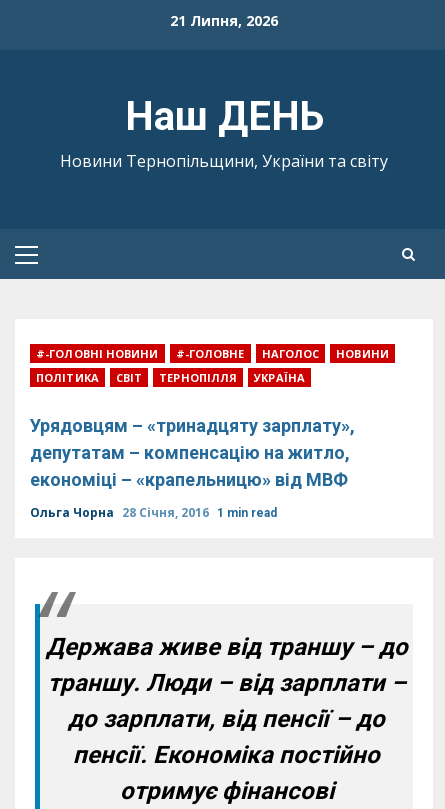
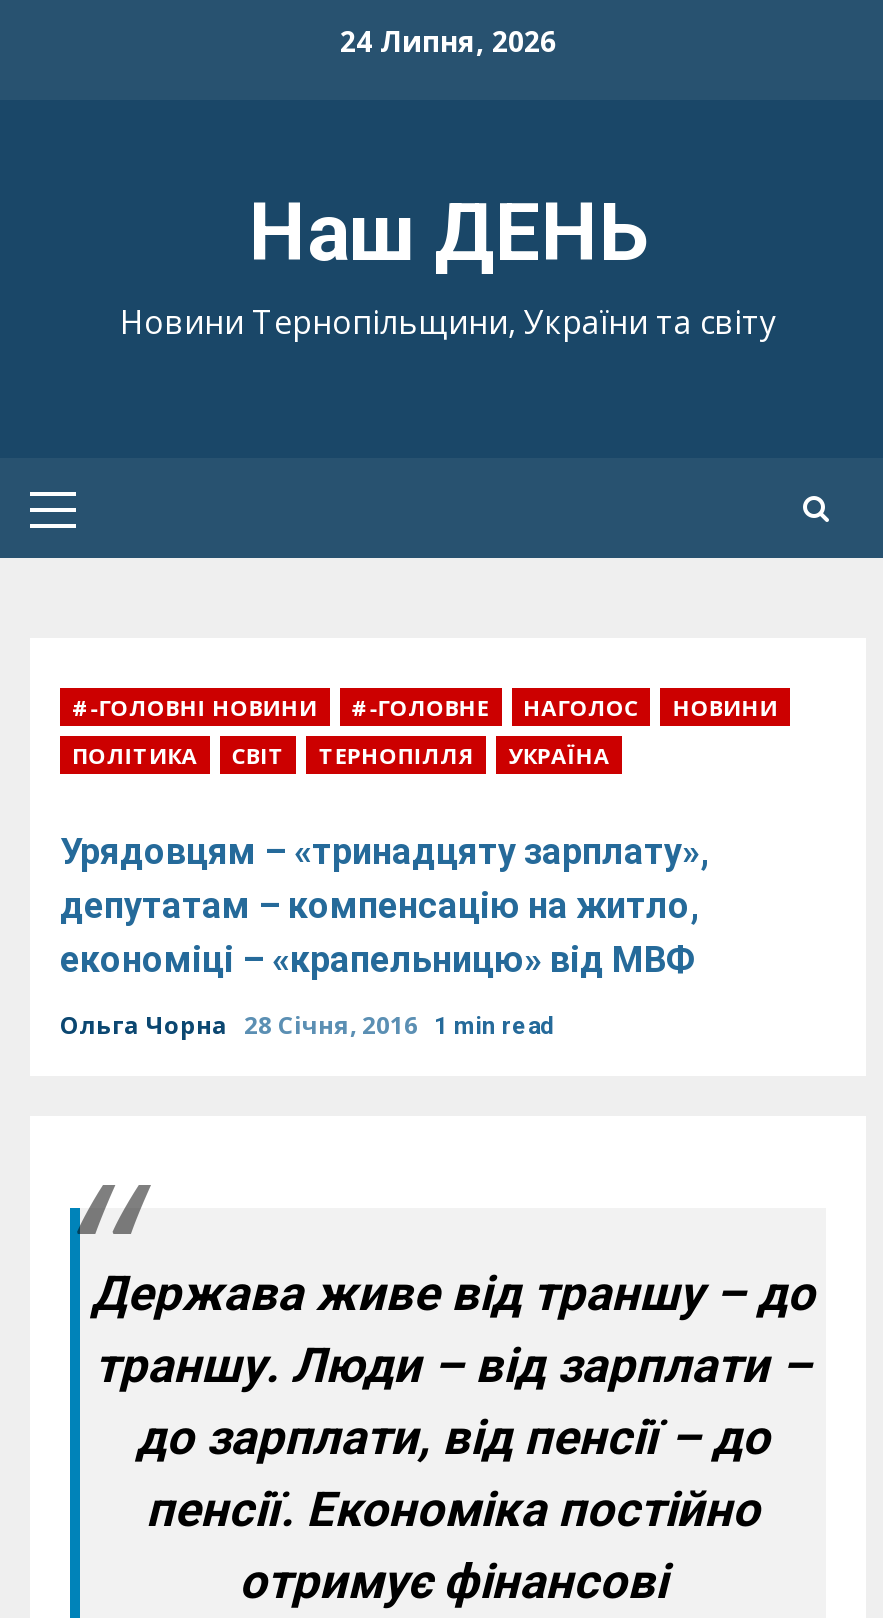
- 21 Липня, 2026
+ 24 Липня, 2026
